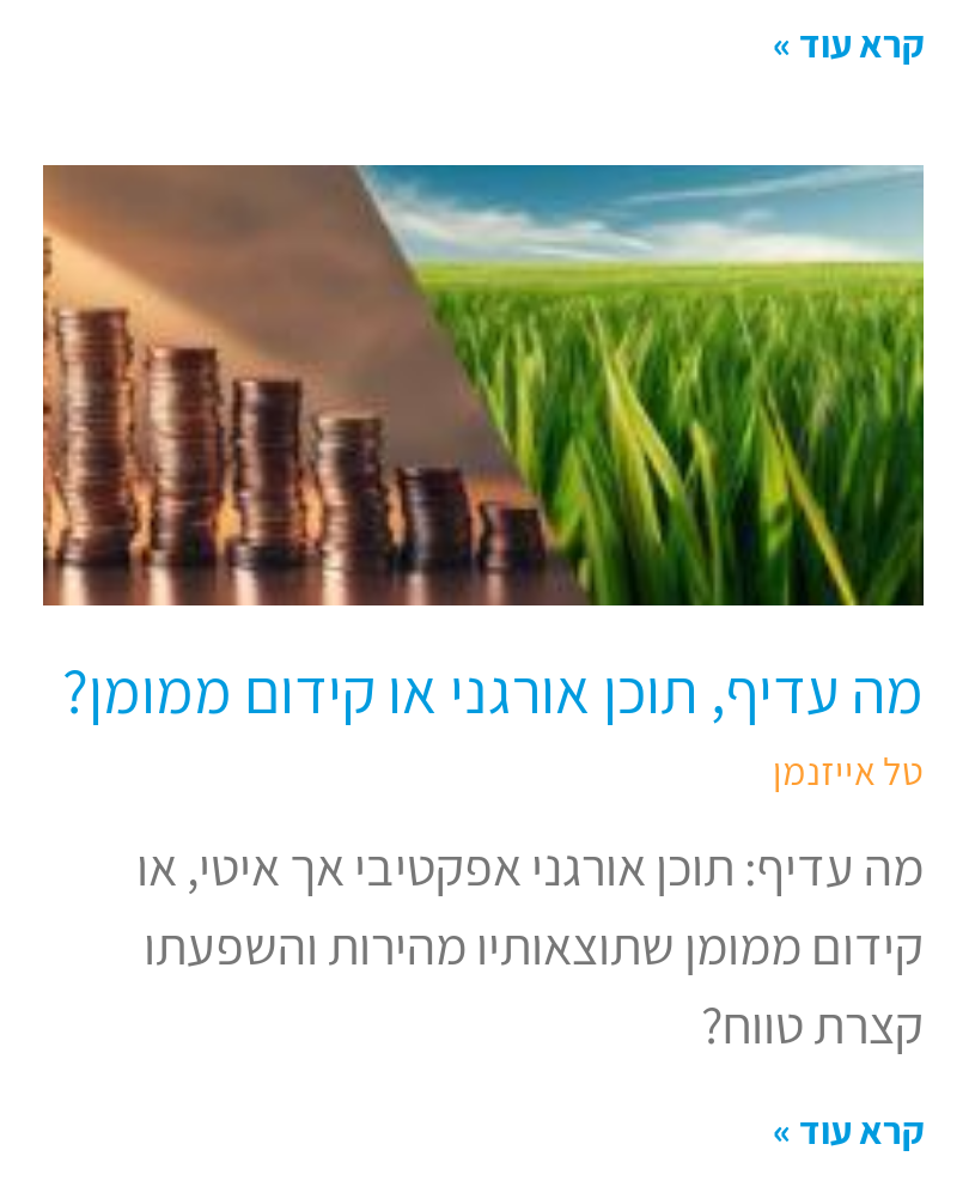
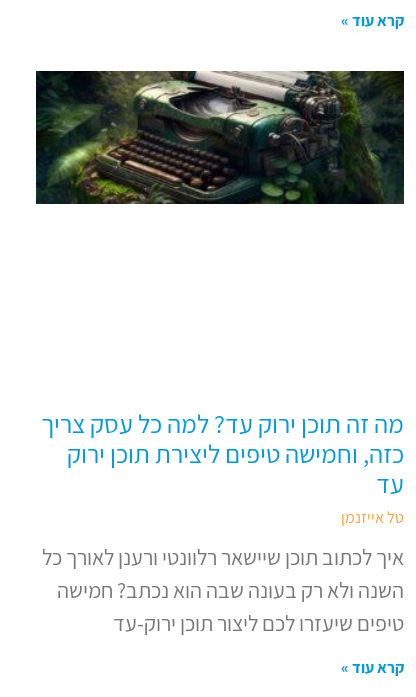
- [image]
+ [image]

- מה עדיף, תוכן אורגני או קידום ממומן?
+ מה זה תוכן ירוק עד? למה כל עסק צריך
+ כזה, וחמישה טיפים ליצירת תוכן ירוק
+ עד

- מה עדיף: תוכן אורגני אפקטיבי אך איטי, או
- קידום ממומן שתוצאותיו מהירות והשפעתו
- קצרת טווח?
+ איך לכתוב תוכן שיישאר רלוונטי ורענן לאורך כל
+ השנה ולא רק בעונה שבה הוא נכתב? חמישה
+ טיפים שיעזרו לכם ליצור תוכן ירוק-עד
